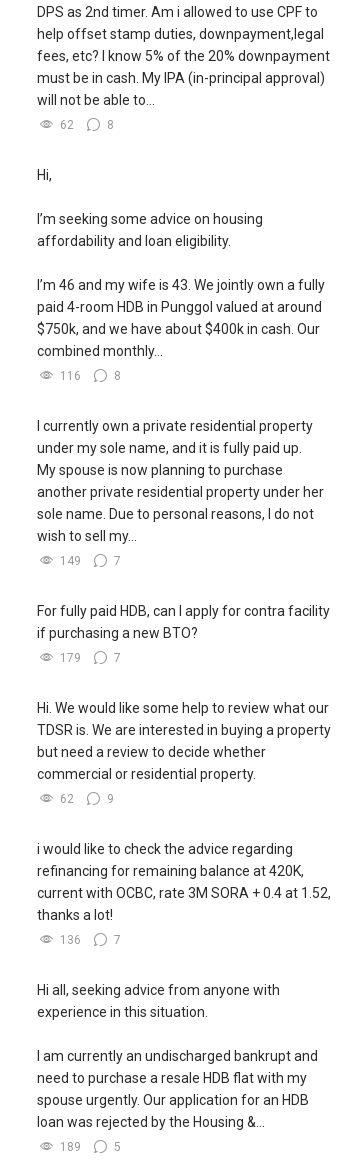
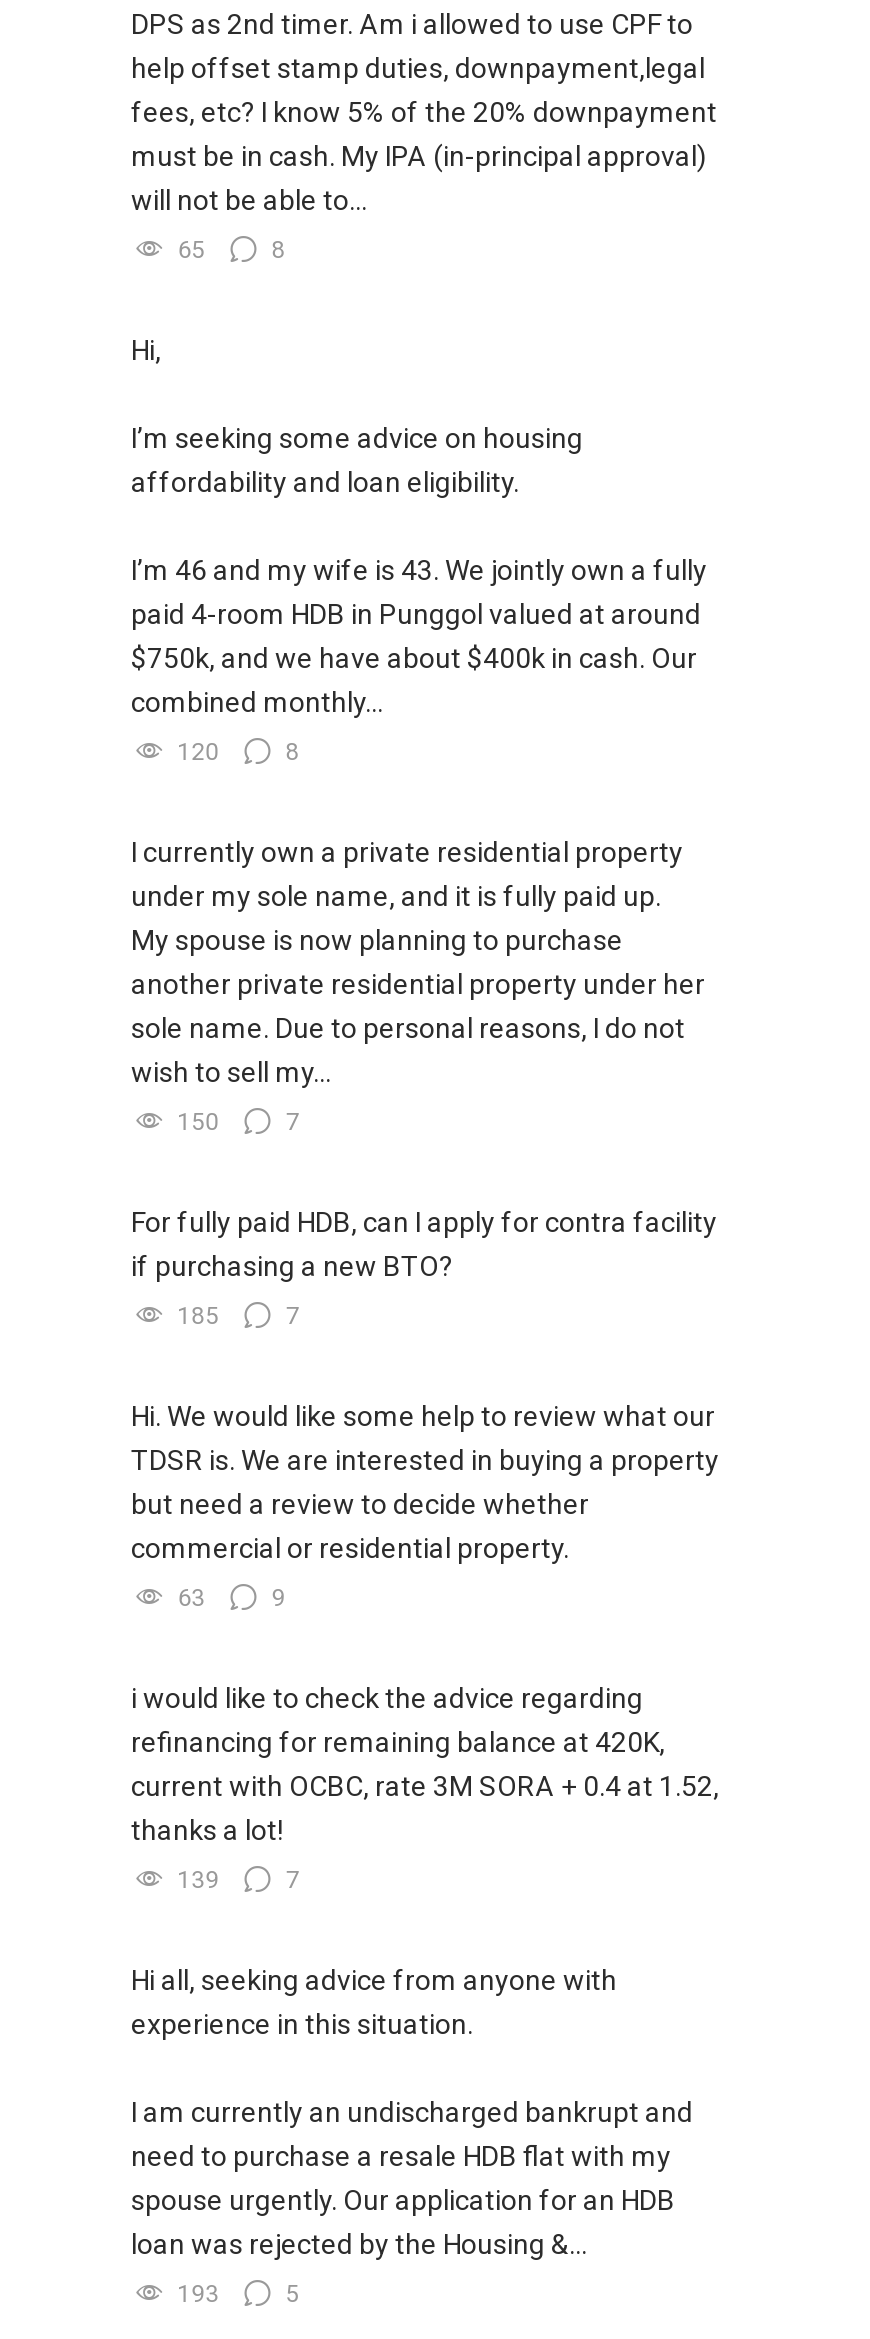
- 62
+ 65

- 116
+ 120

- 149
+ 150

- 179
+ 185

- 62
+ 63

- 136
+ 139

- 189
+ 193
